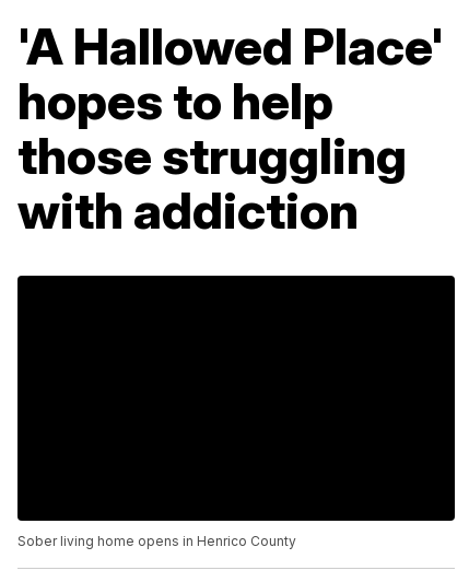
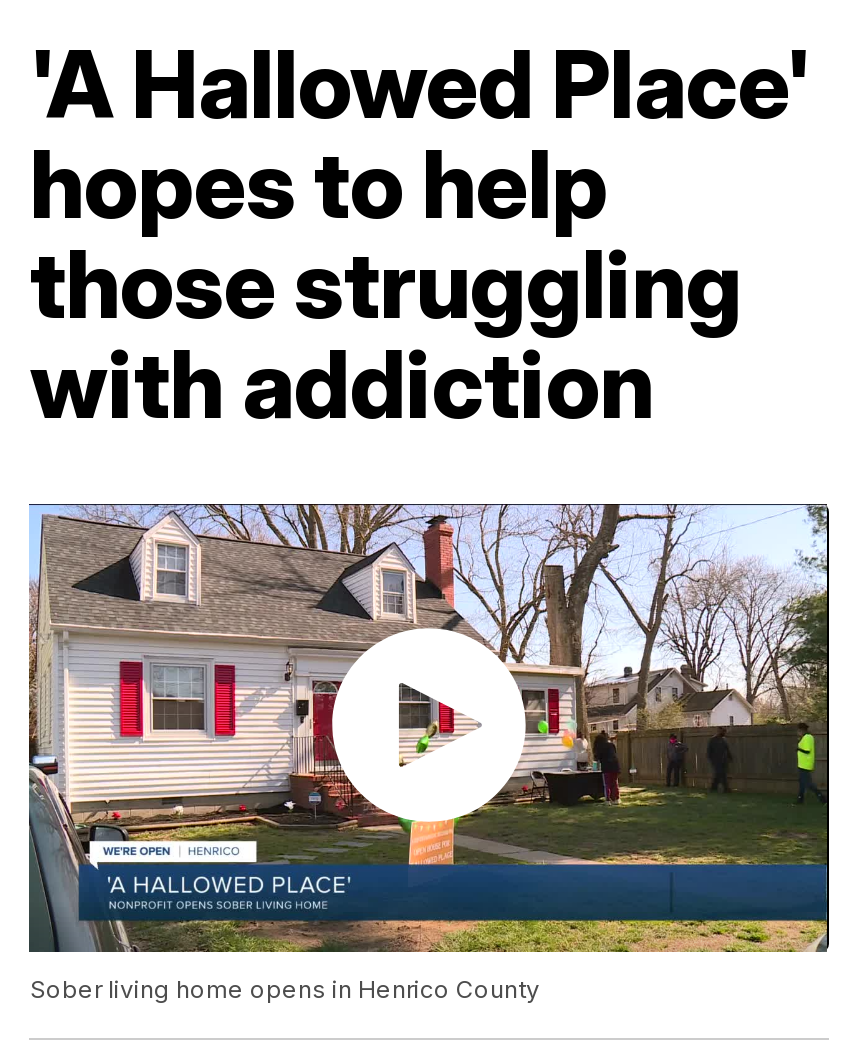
+ [image]
